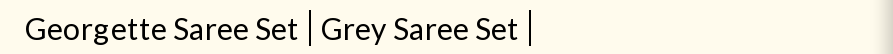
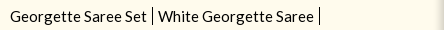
- Grey Saree Set
+ White Georgette Saree
